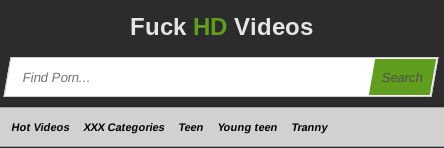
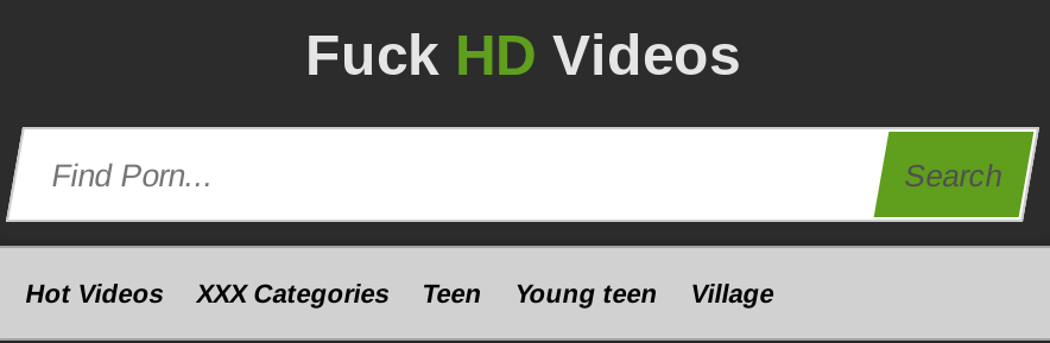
- Tranny
+ Village
